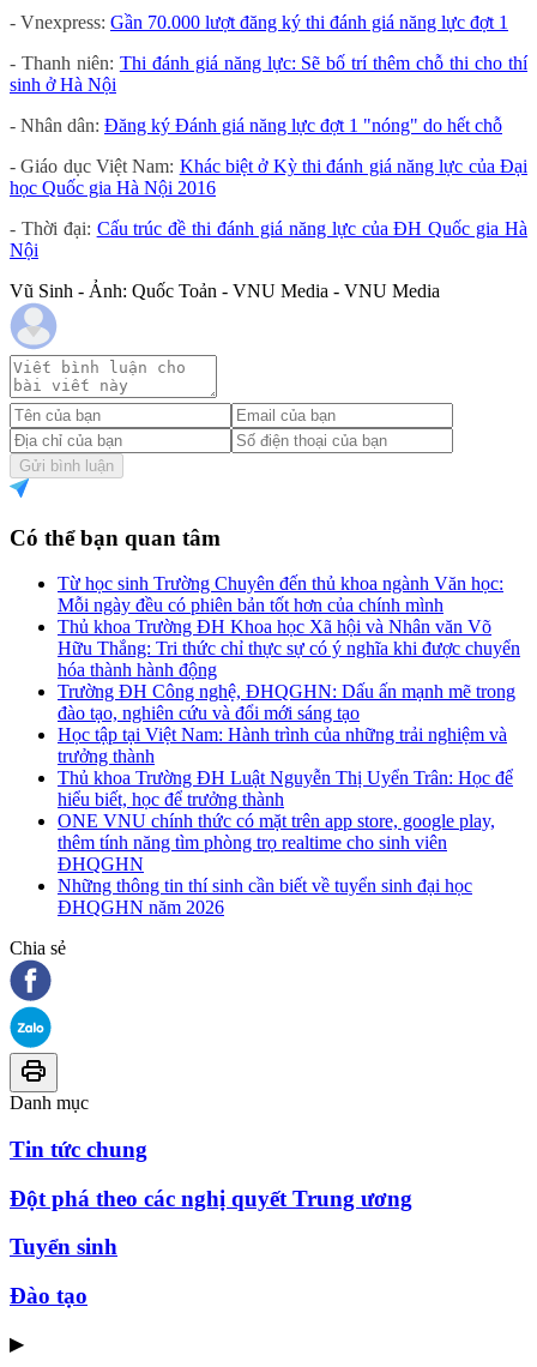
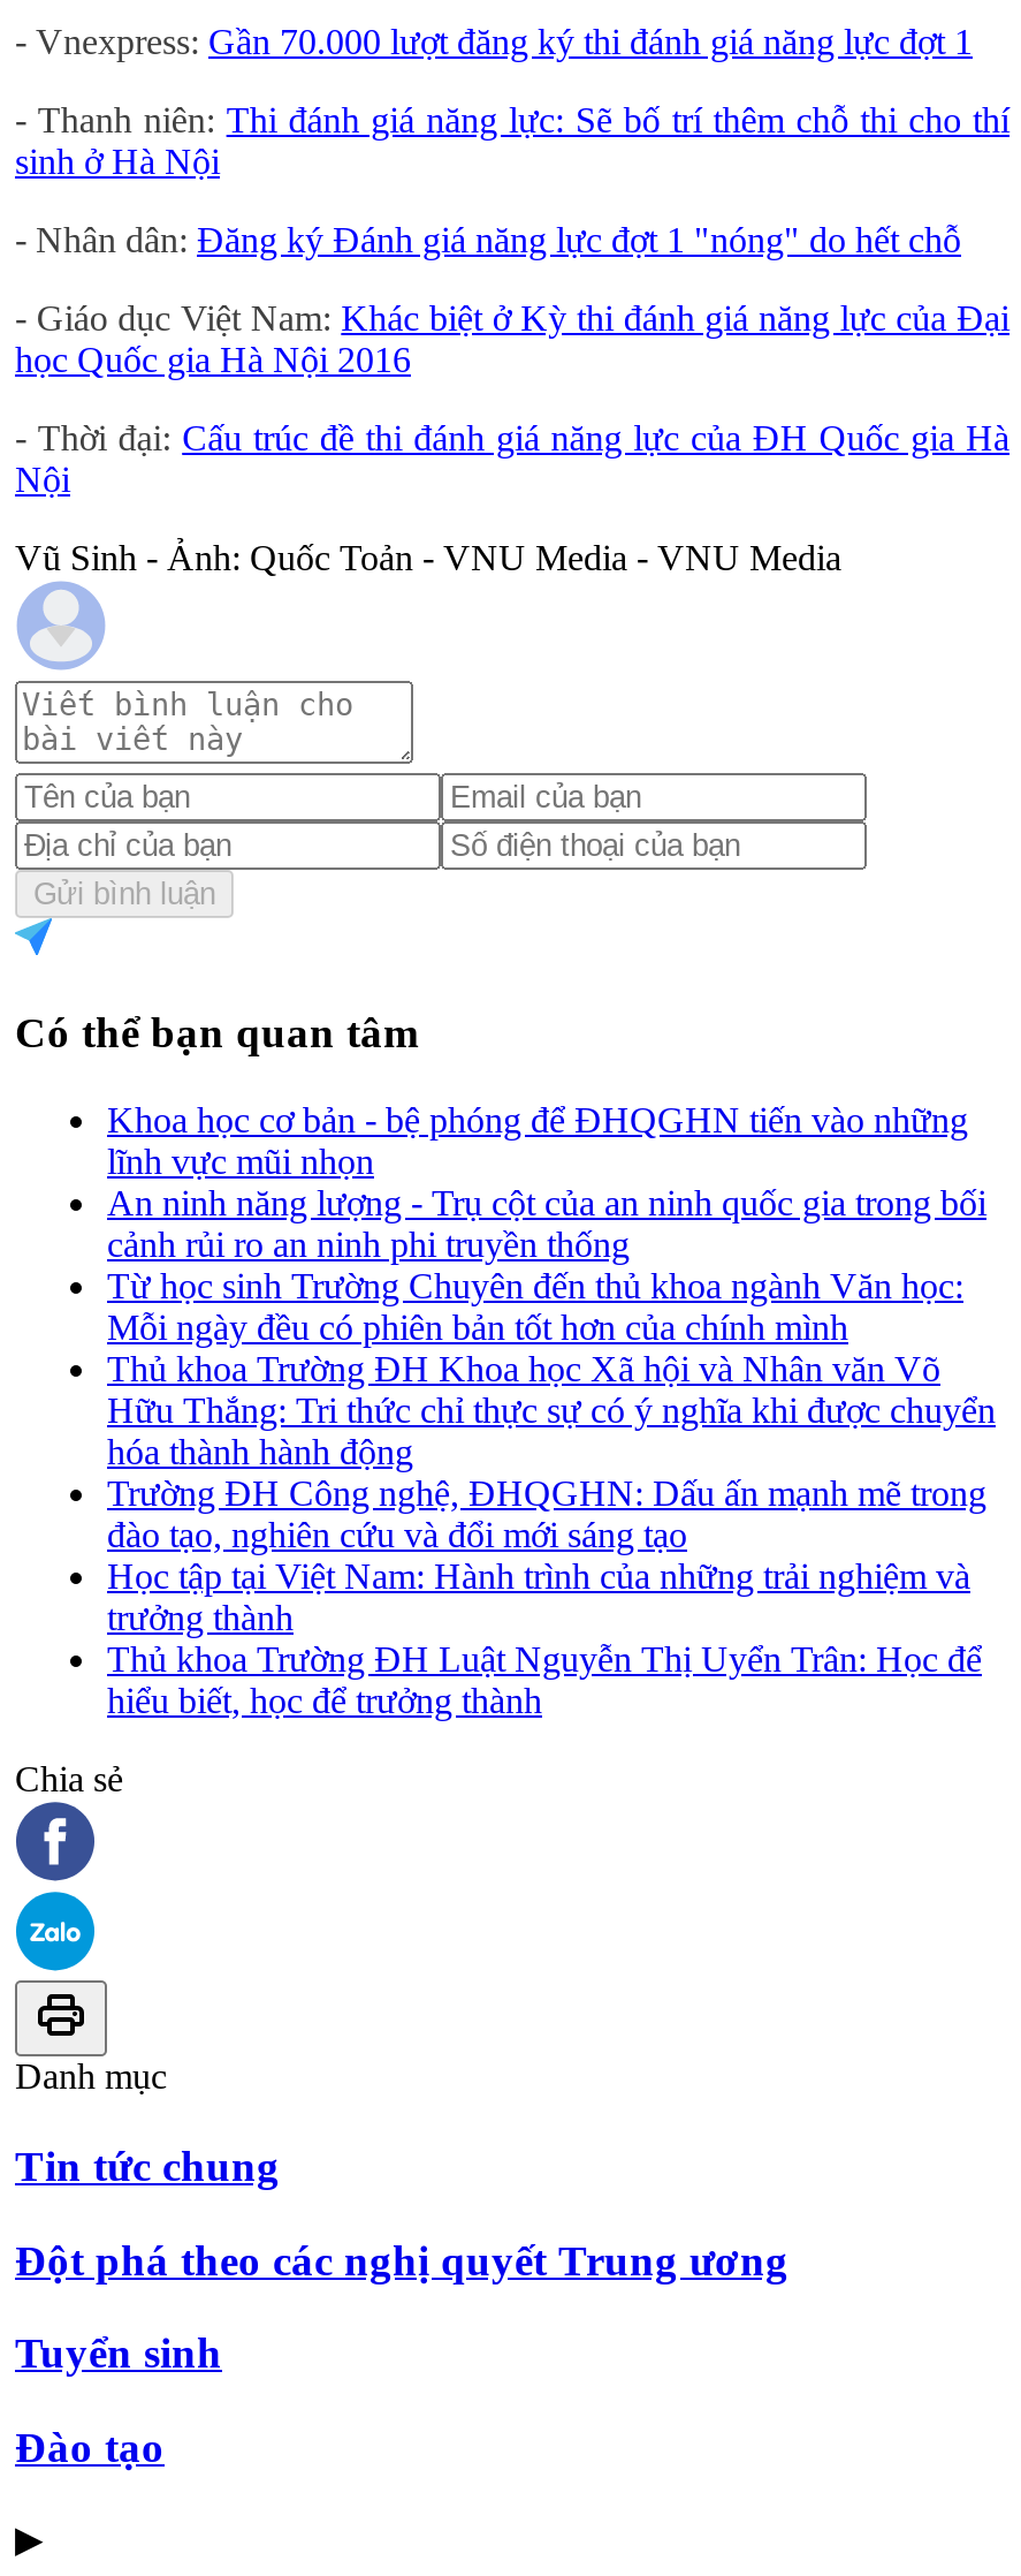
+ Khoa học cơ bản - bệ phóng để ĐHQGHN tiến vào những
+ lĩnh vực mũi nhọn
+ An ninh năng lượng - Trụ cột của an ninh quốc gia trong bối
+ cảnh rủi ro an ninh phi truyền thống

moved down: Từ học sinh Trường Chuyên đến thủ khoa ngành Văn học: | Mỗi ngày đều có phiên bản tốt hơn của chính mình | Thủ khoa Trường ĐH Khoa học Xã hội và Nhân văn Võ | ... | Thủ khoa Trường ĐH Luật Nguyễn Thị Uyển Trân: Học để | hiểu biết, học để trưởng thành

- ONE VNU chính thức có mặt trên app store, google play,
- thêm tính năng tìm phòng trọ realtime cho sinh viên
- ĐHQGHN
- Những thông tin thí sinh cần biết về tuyển sinh đại học
- ĐHQGHN năm 2026
